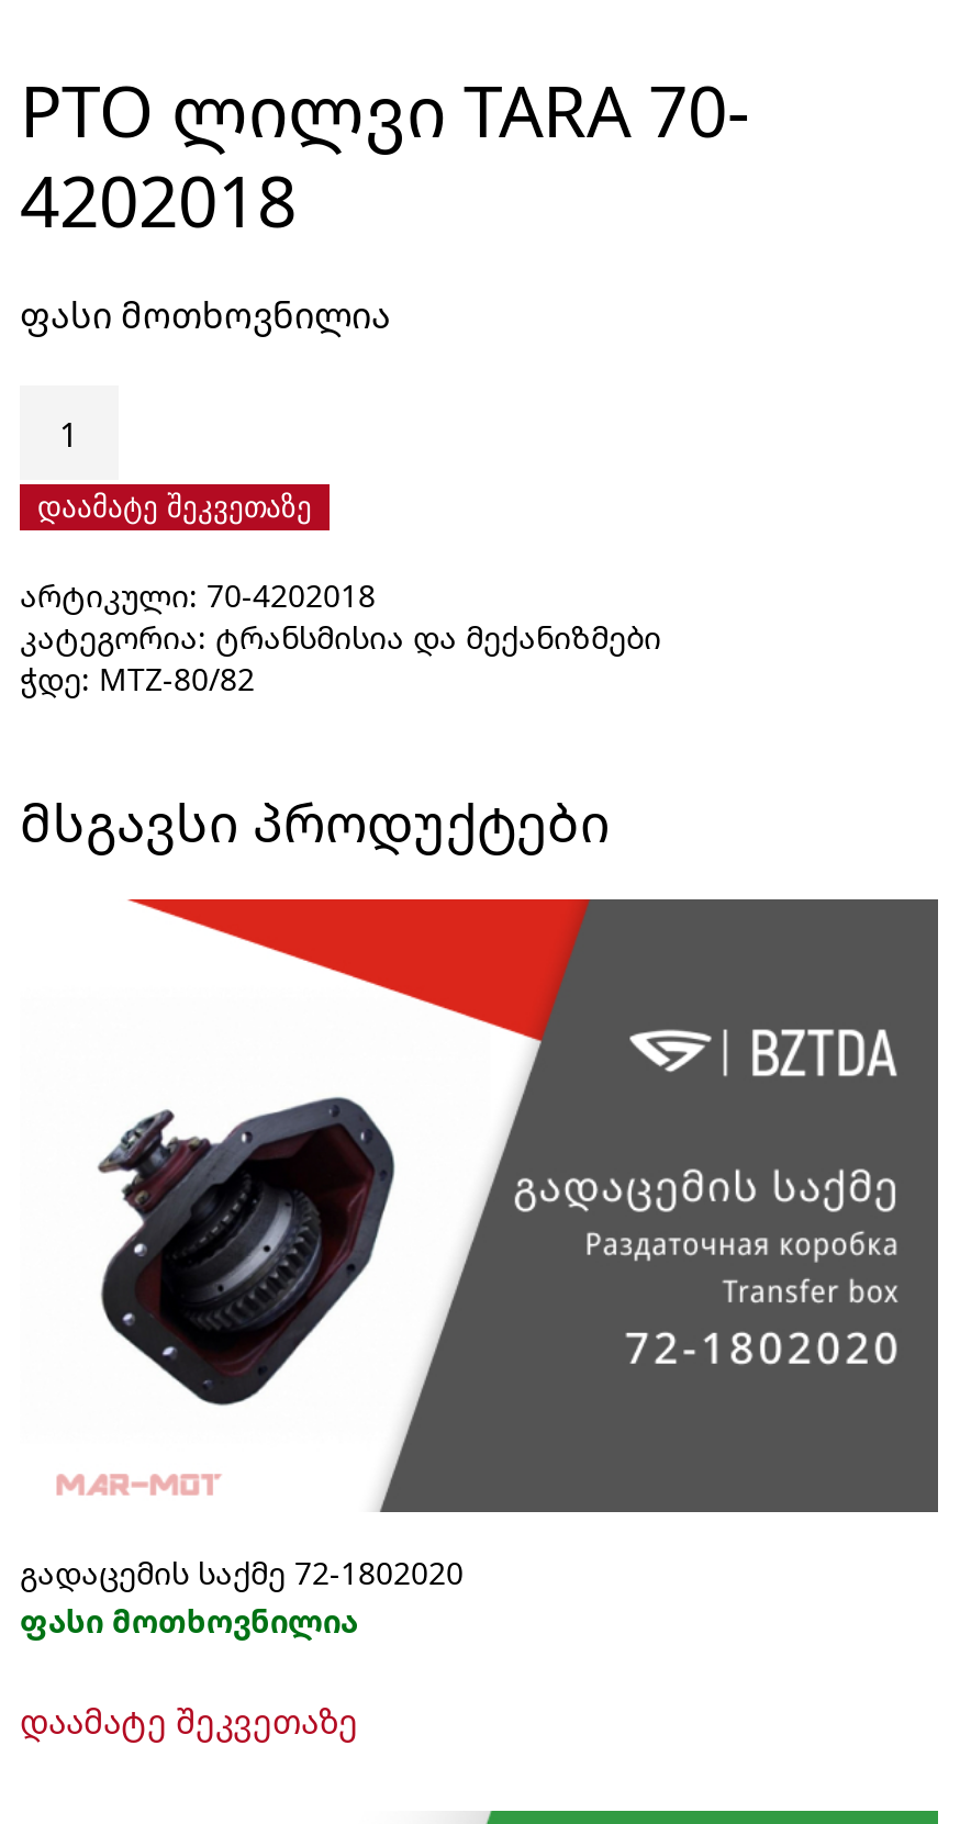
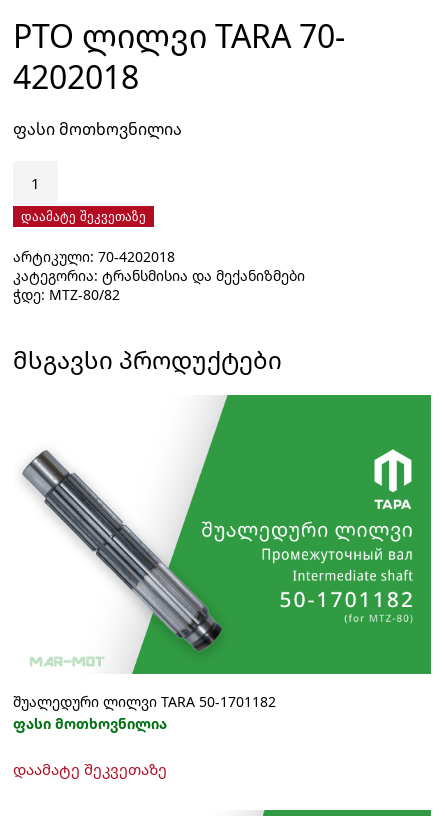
- [image]
- გადაცემის საქმე 72-1802020
+ [image]
+ შუალედური ლილვი TARA 50-1701182
